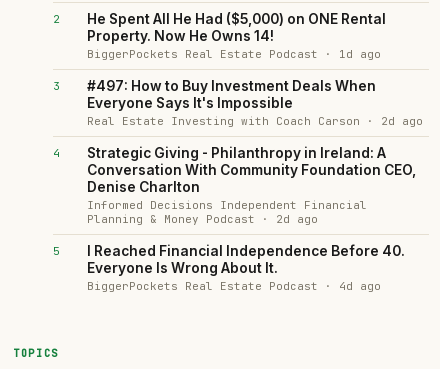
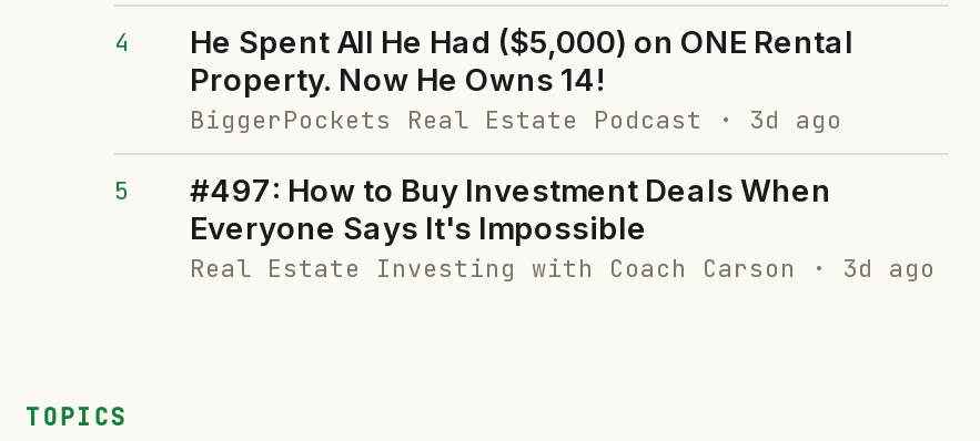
- BiggerPockets Real Estate Podcast · 1d ago
+ BiggerPockets Real Estate Podcast · 3d ago

- Real Estate Investing with Coach Carson · 2d ago
- Strategic Giving - Philanthropy in Ireland: A
- Conversation With Community Foundation CEO,
- Denise Charlton
- Informed Decisions Independent Financial
- Planning & Money Podcast · 2d ago
- I Reached Financial Independence Before 40.
- Everyone Is Wrong About It.
- BiggerPockets Real Estate Podcast · 4d ago
+ Real Estate Investing with Coach Carson · 3d ago
